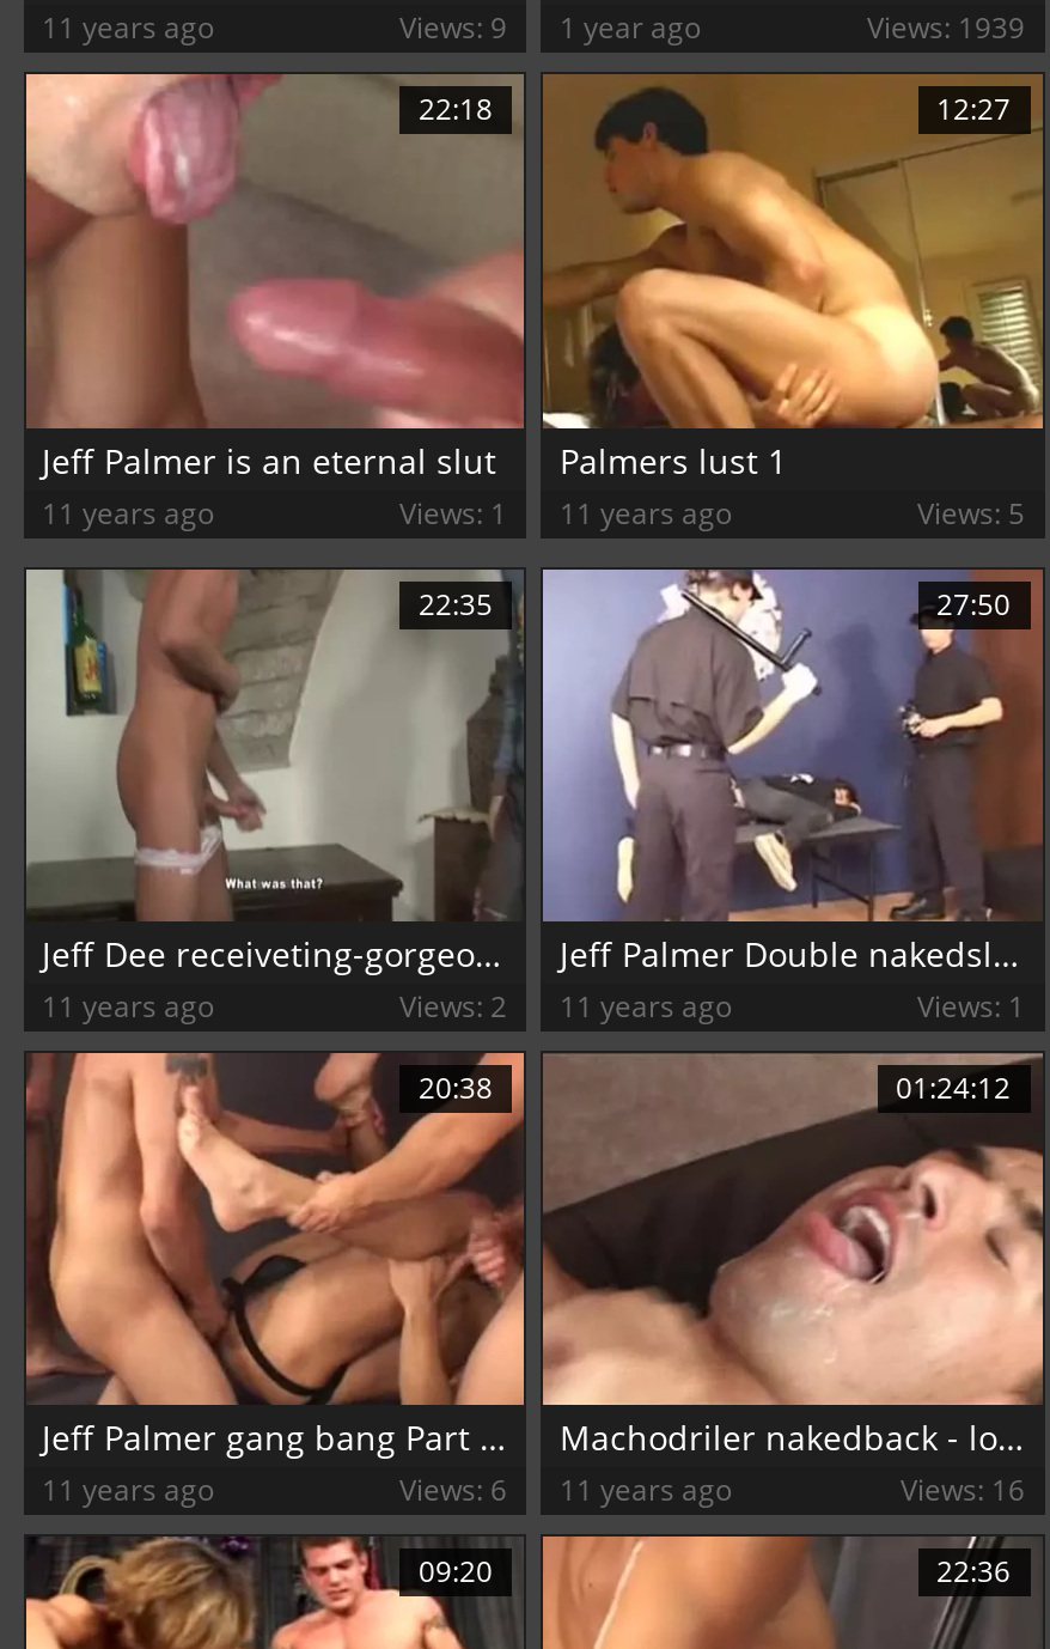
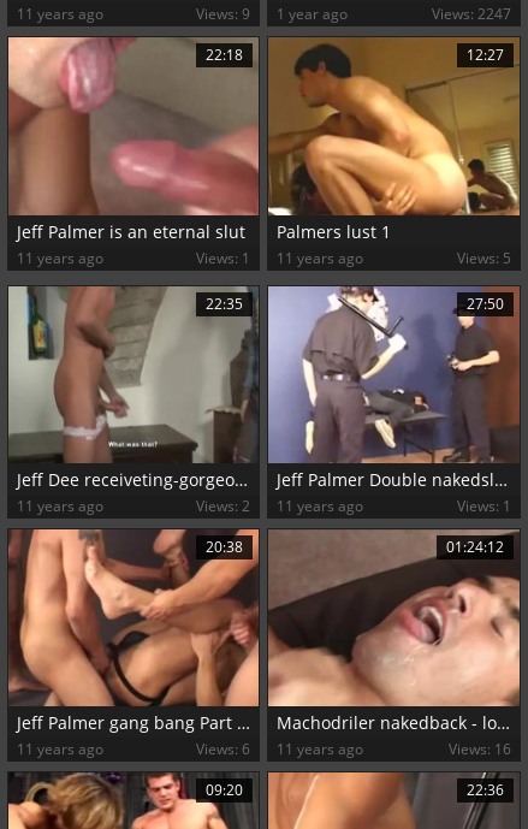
- Views: 1939
+ Views: 2247
